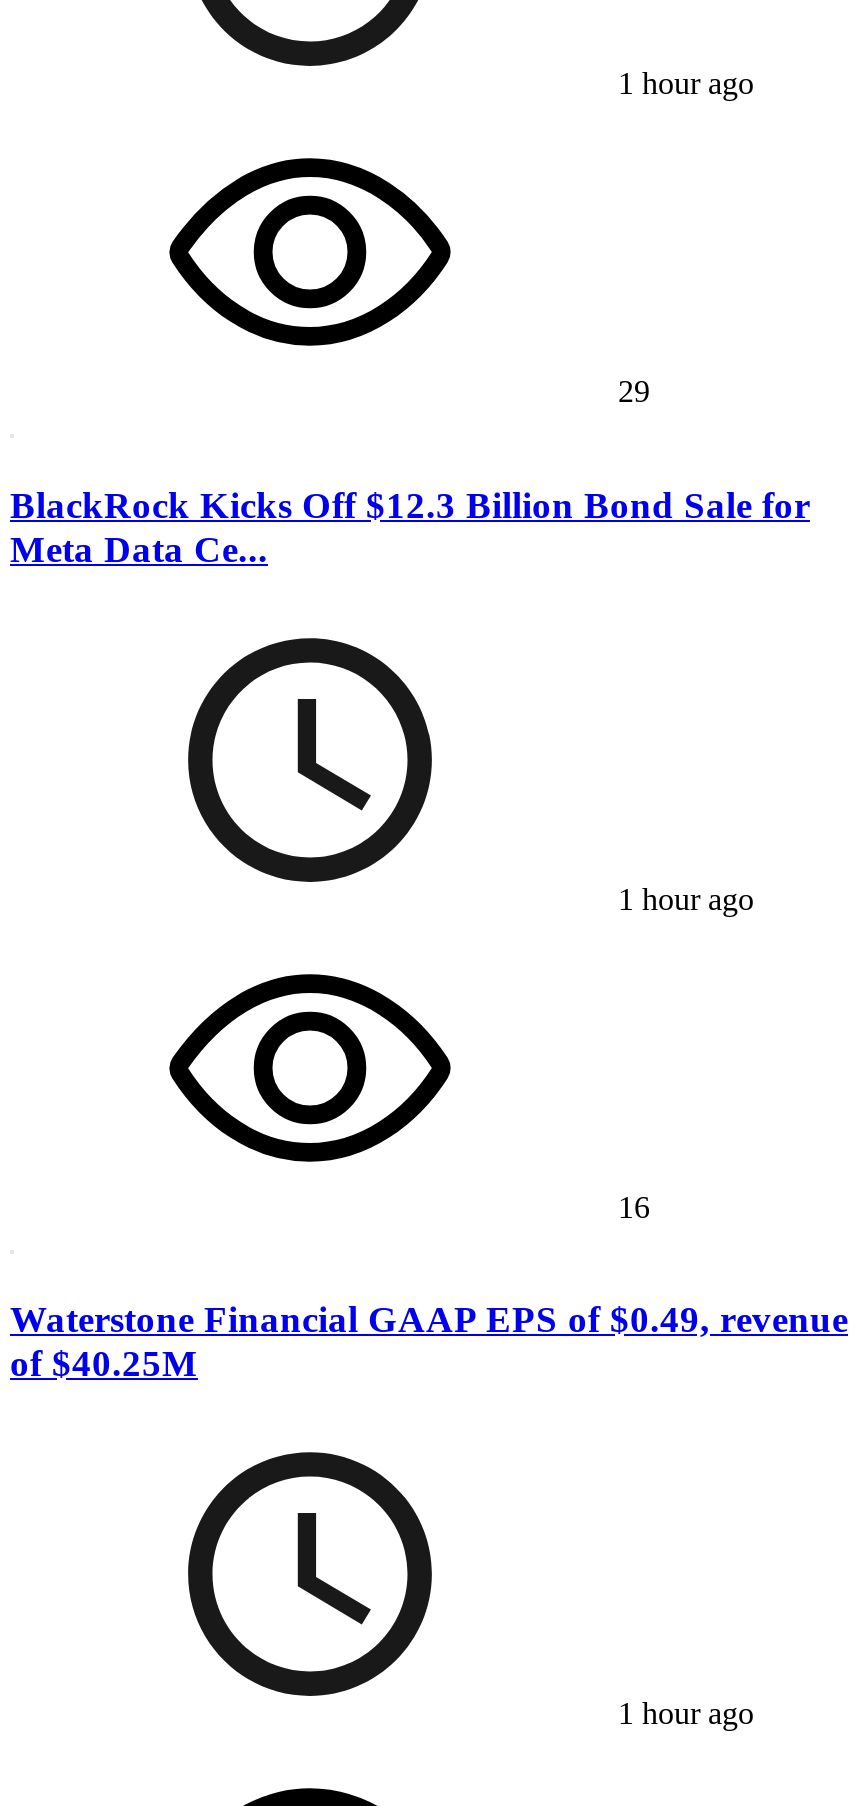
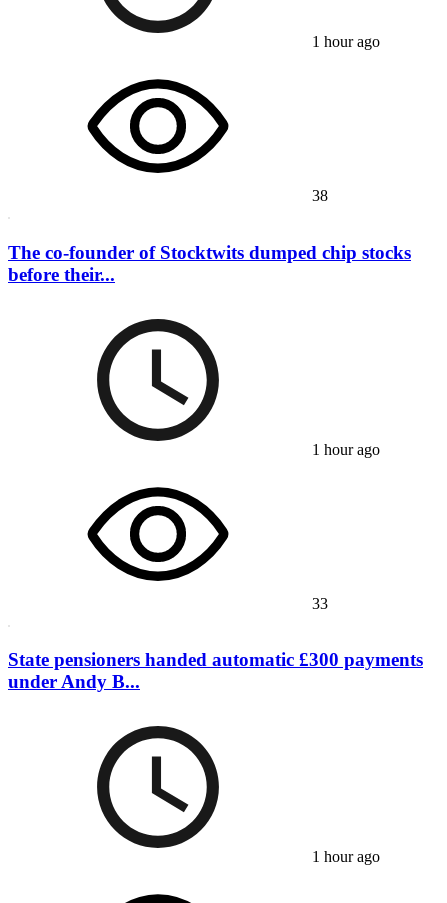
- 29
+ 38

- BlackRock Kicks Off $12.3 Billion Bond Sale for
- Meta Data Ce...
+ The co-founder of Stocktwits dumped chip stocks
+ before their...

- 16
+ 33

- Waterstone Financial GAAP EPS of $0.49, revenue
- of $40.25M
+ State pensioners handed automatic £300 payments
+ under Andy B...
